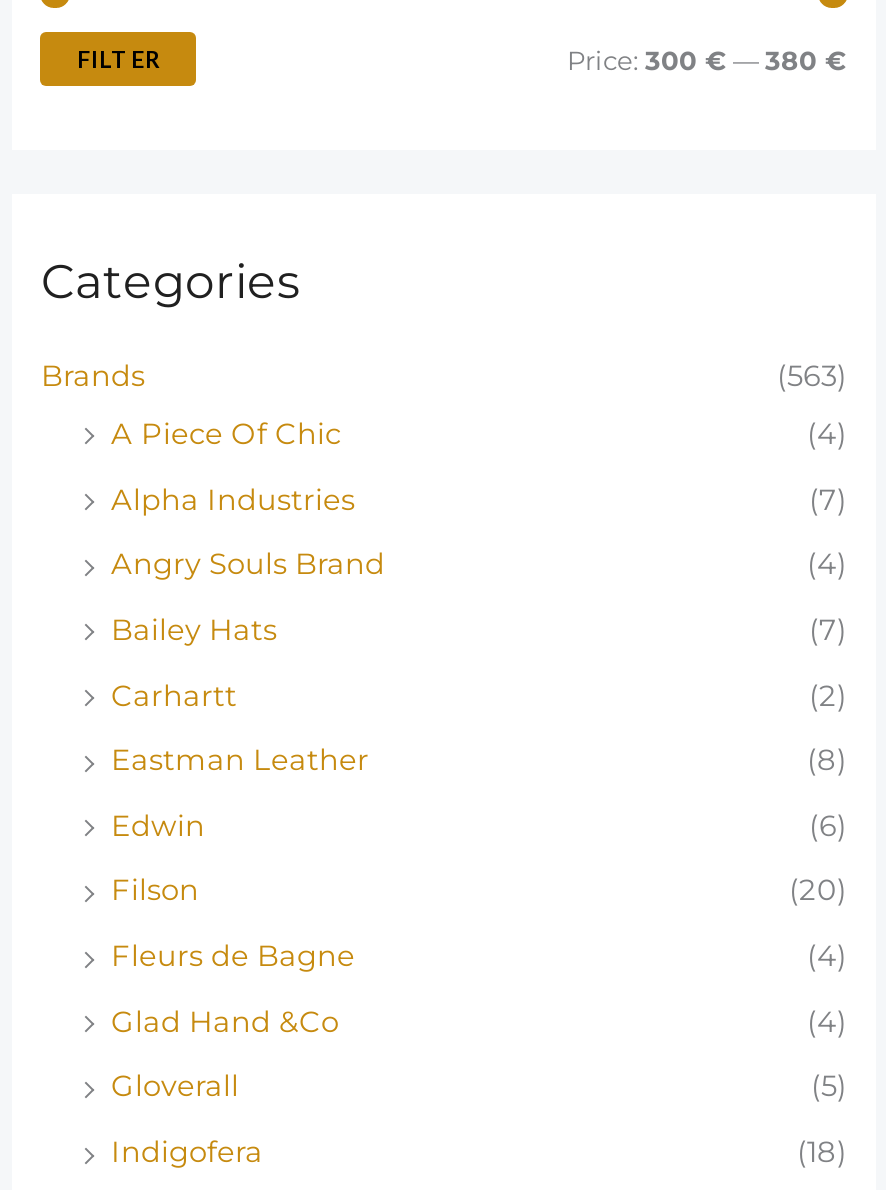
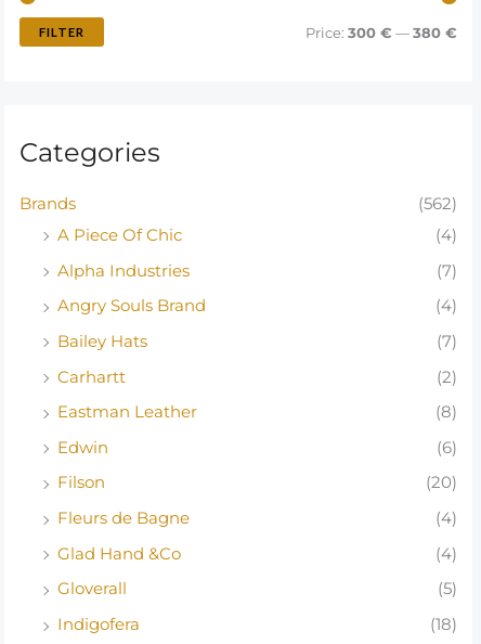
- (563)
+ (562)
